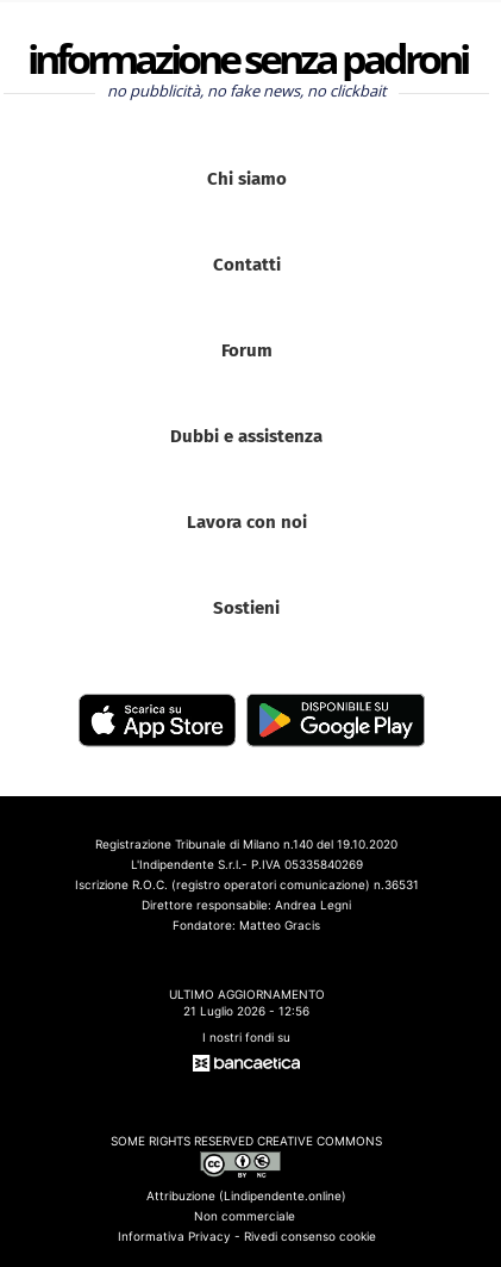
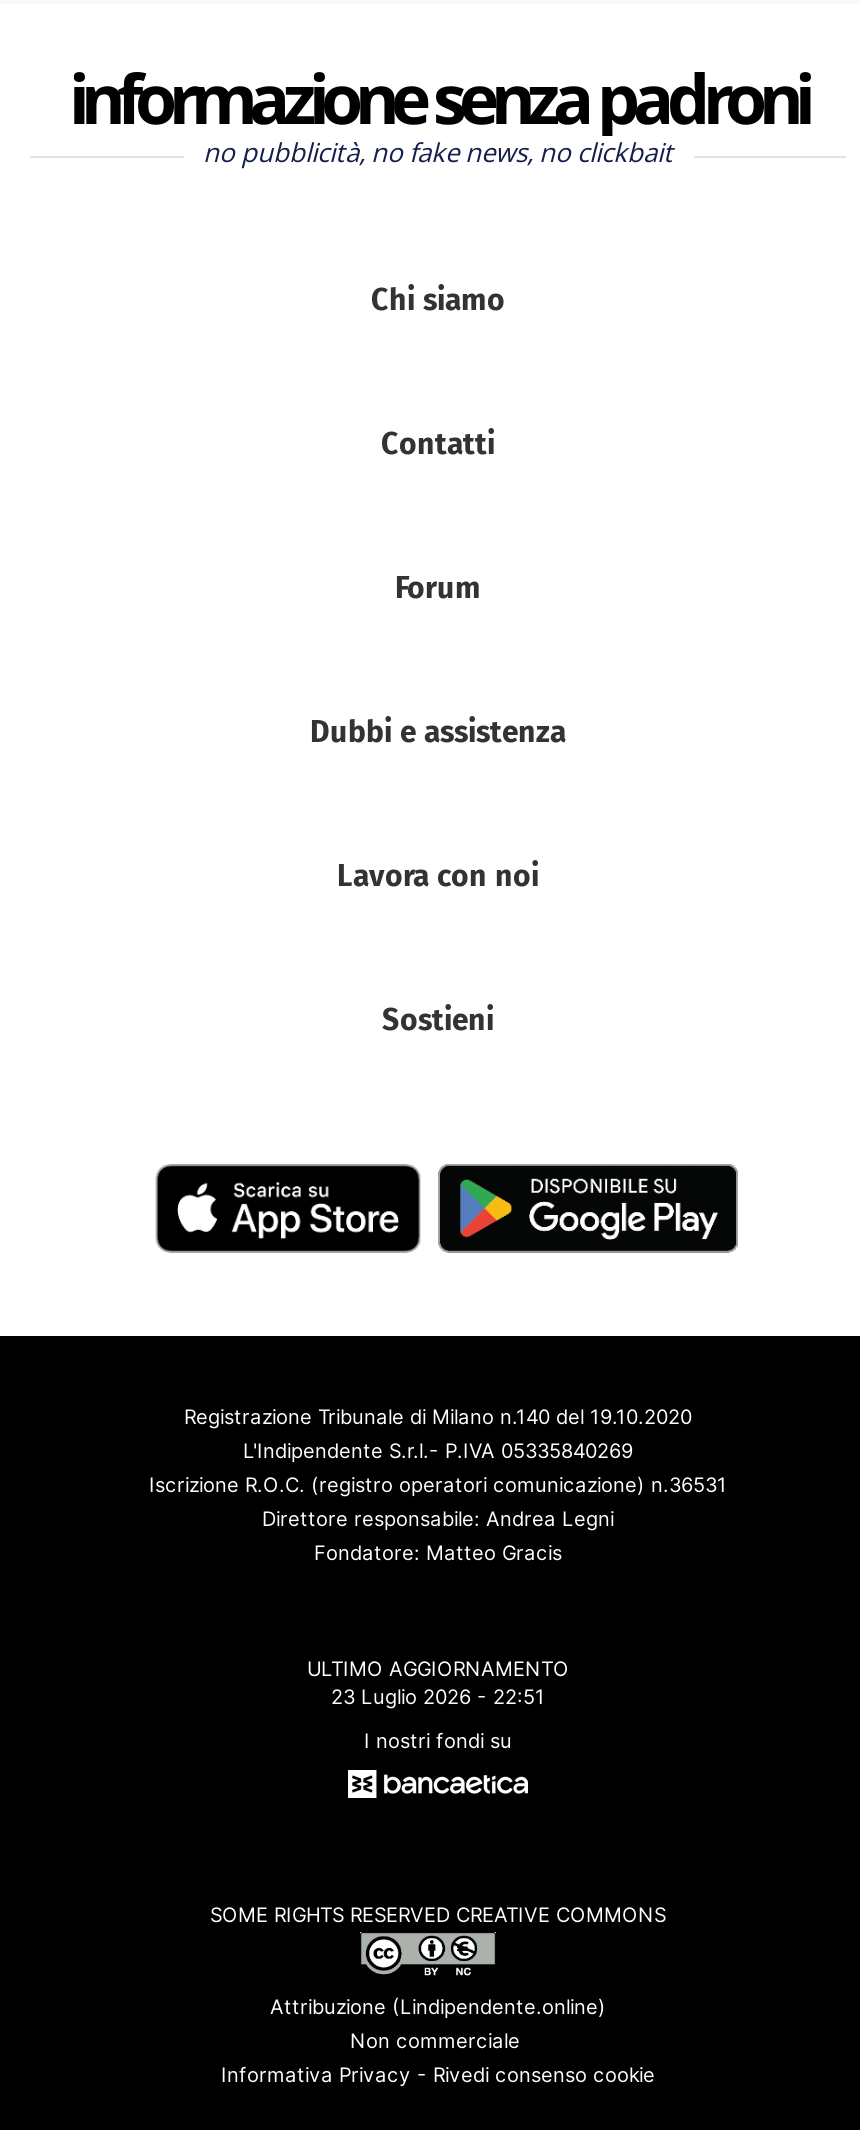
- 21 Luglio 2026 - 12:56
+ 23 Luglio 2026 - 22:51
